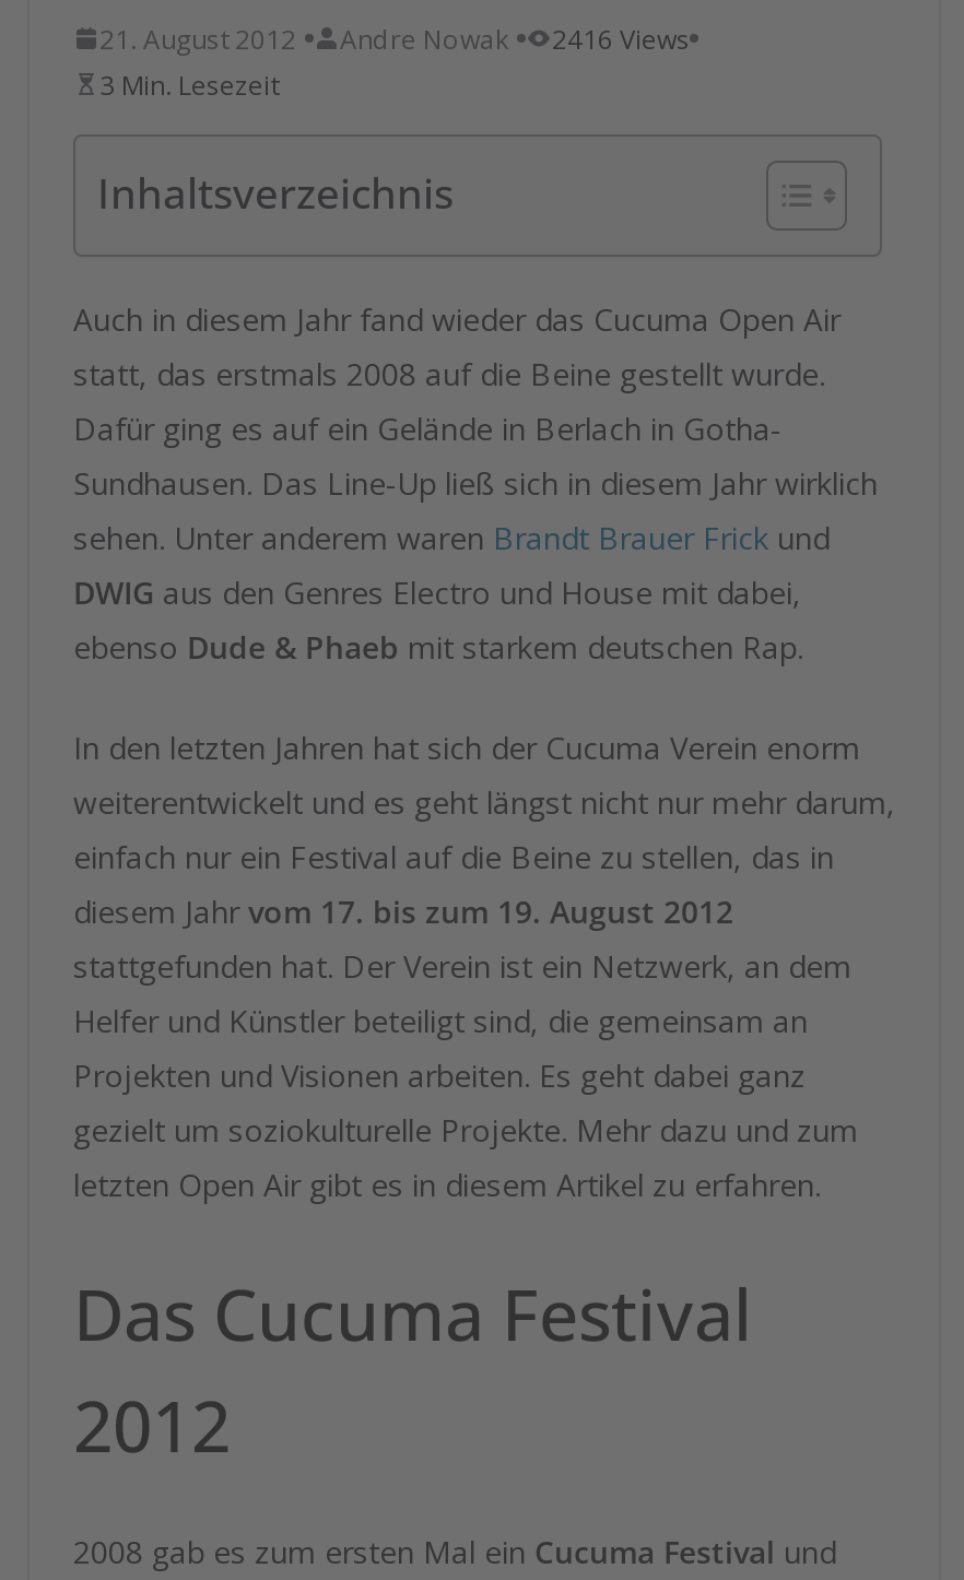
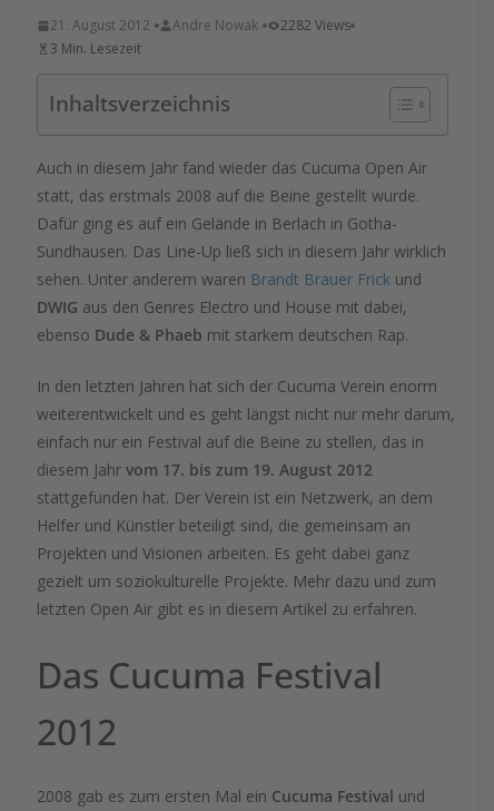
- 2416 Views
+ 2282 Views
